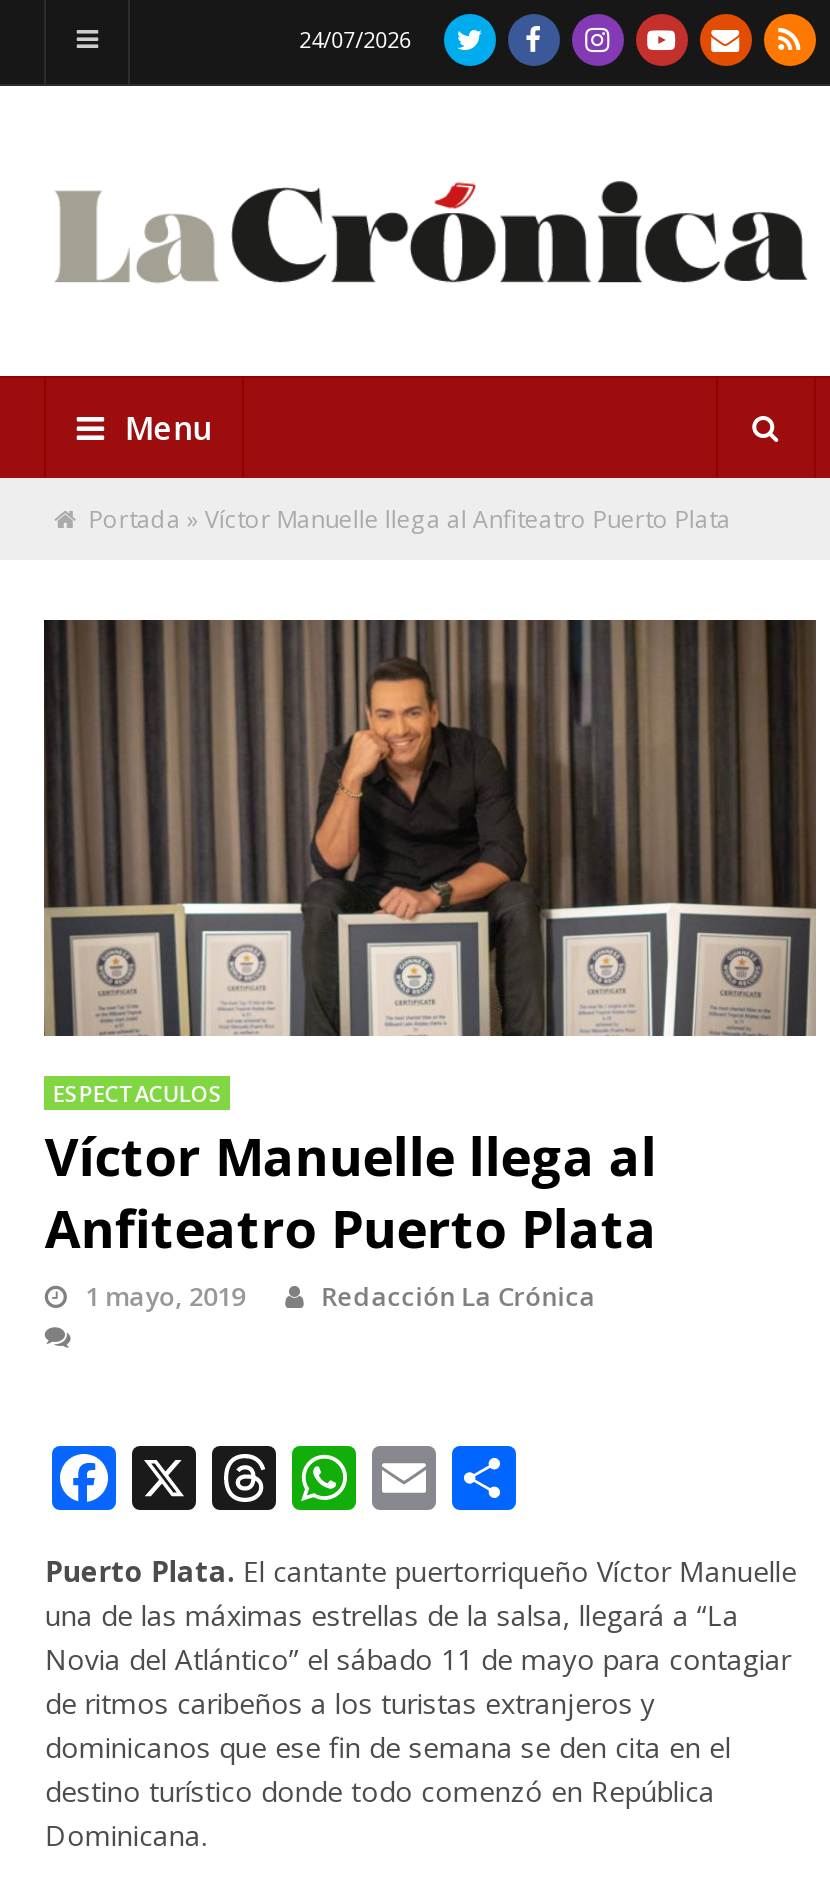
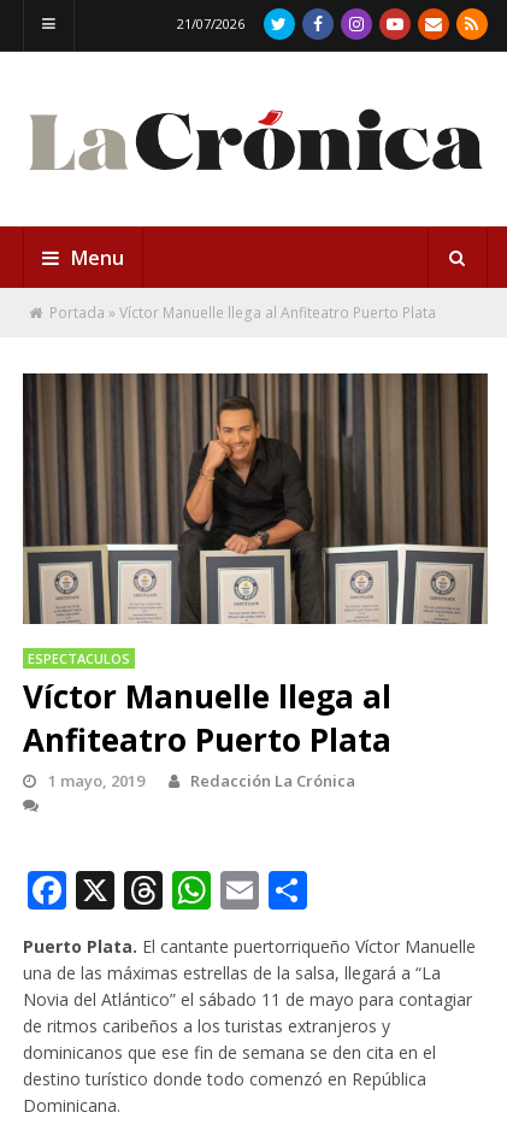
- 24/07/2026
+ 21/07/2026
